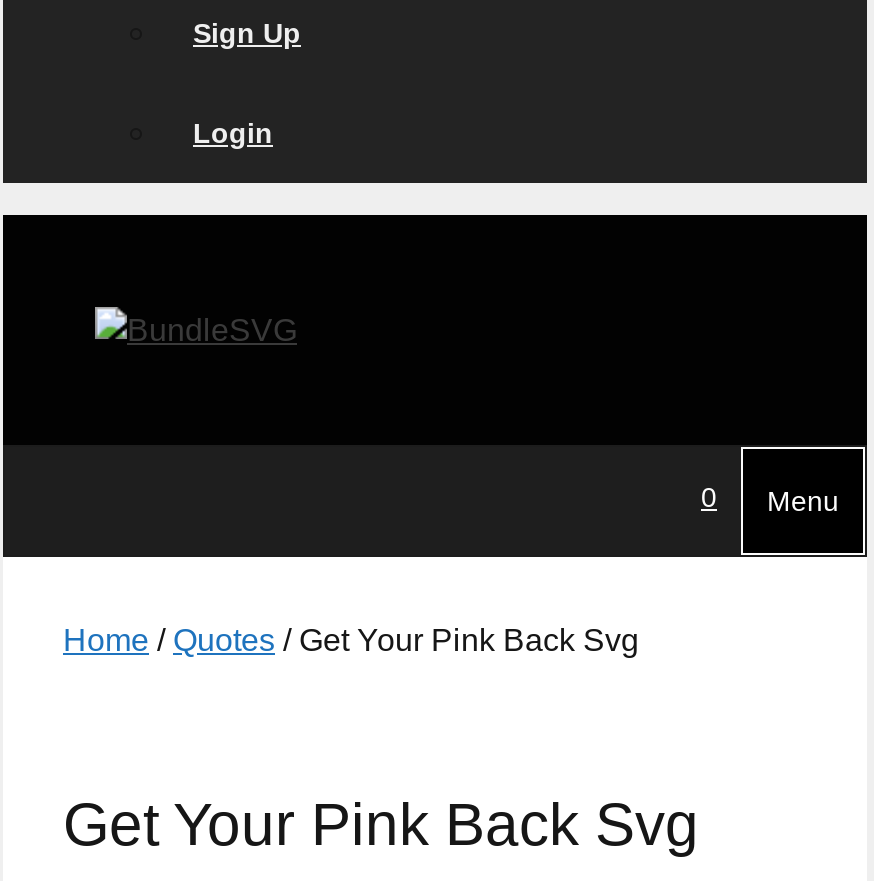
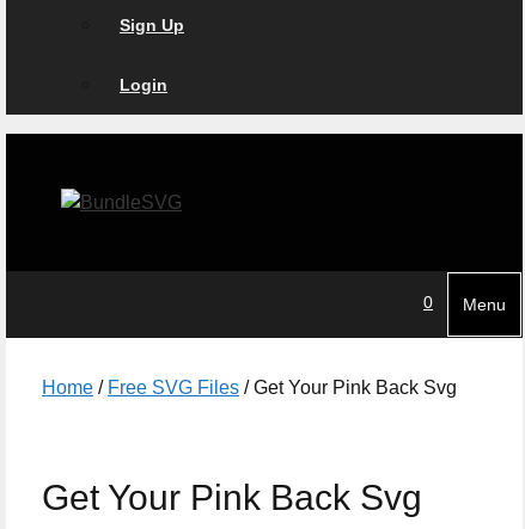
- Home / Quotes / Get Your Pink Back Svg
+ Home / Free SVG Files / Get Your Pink Back Svg
